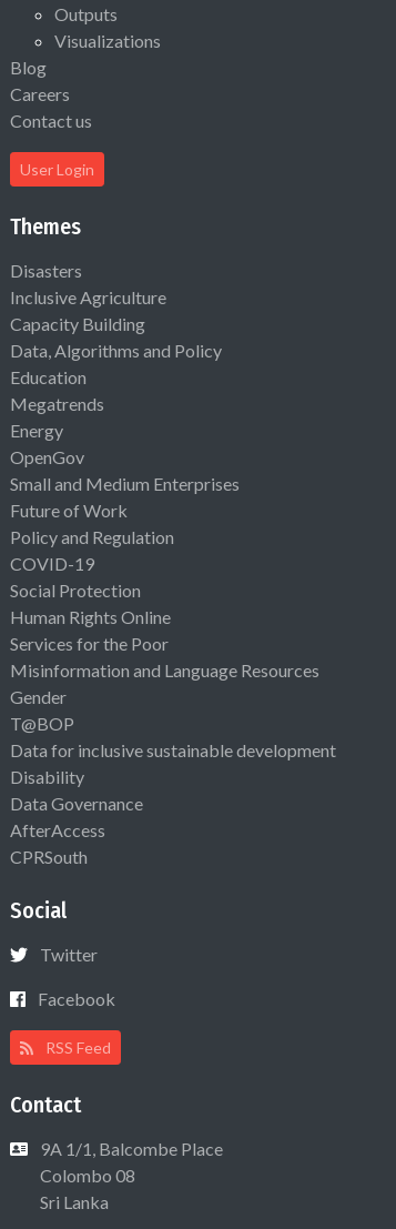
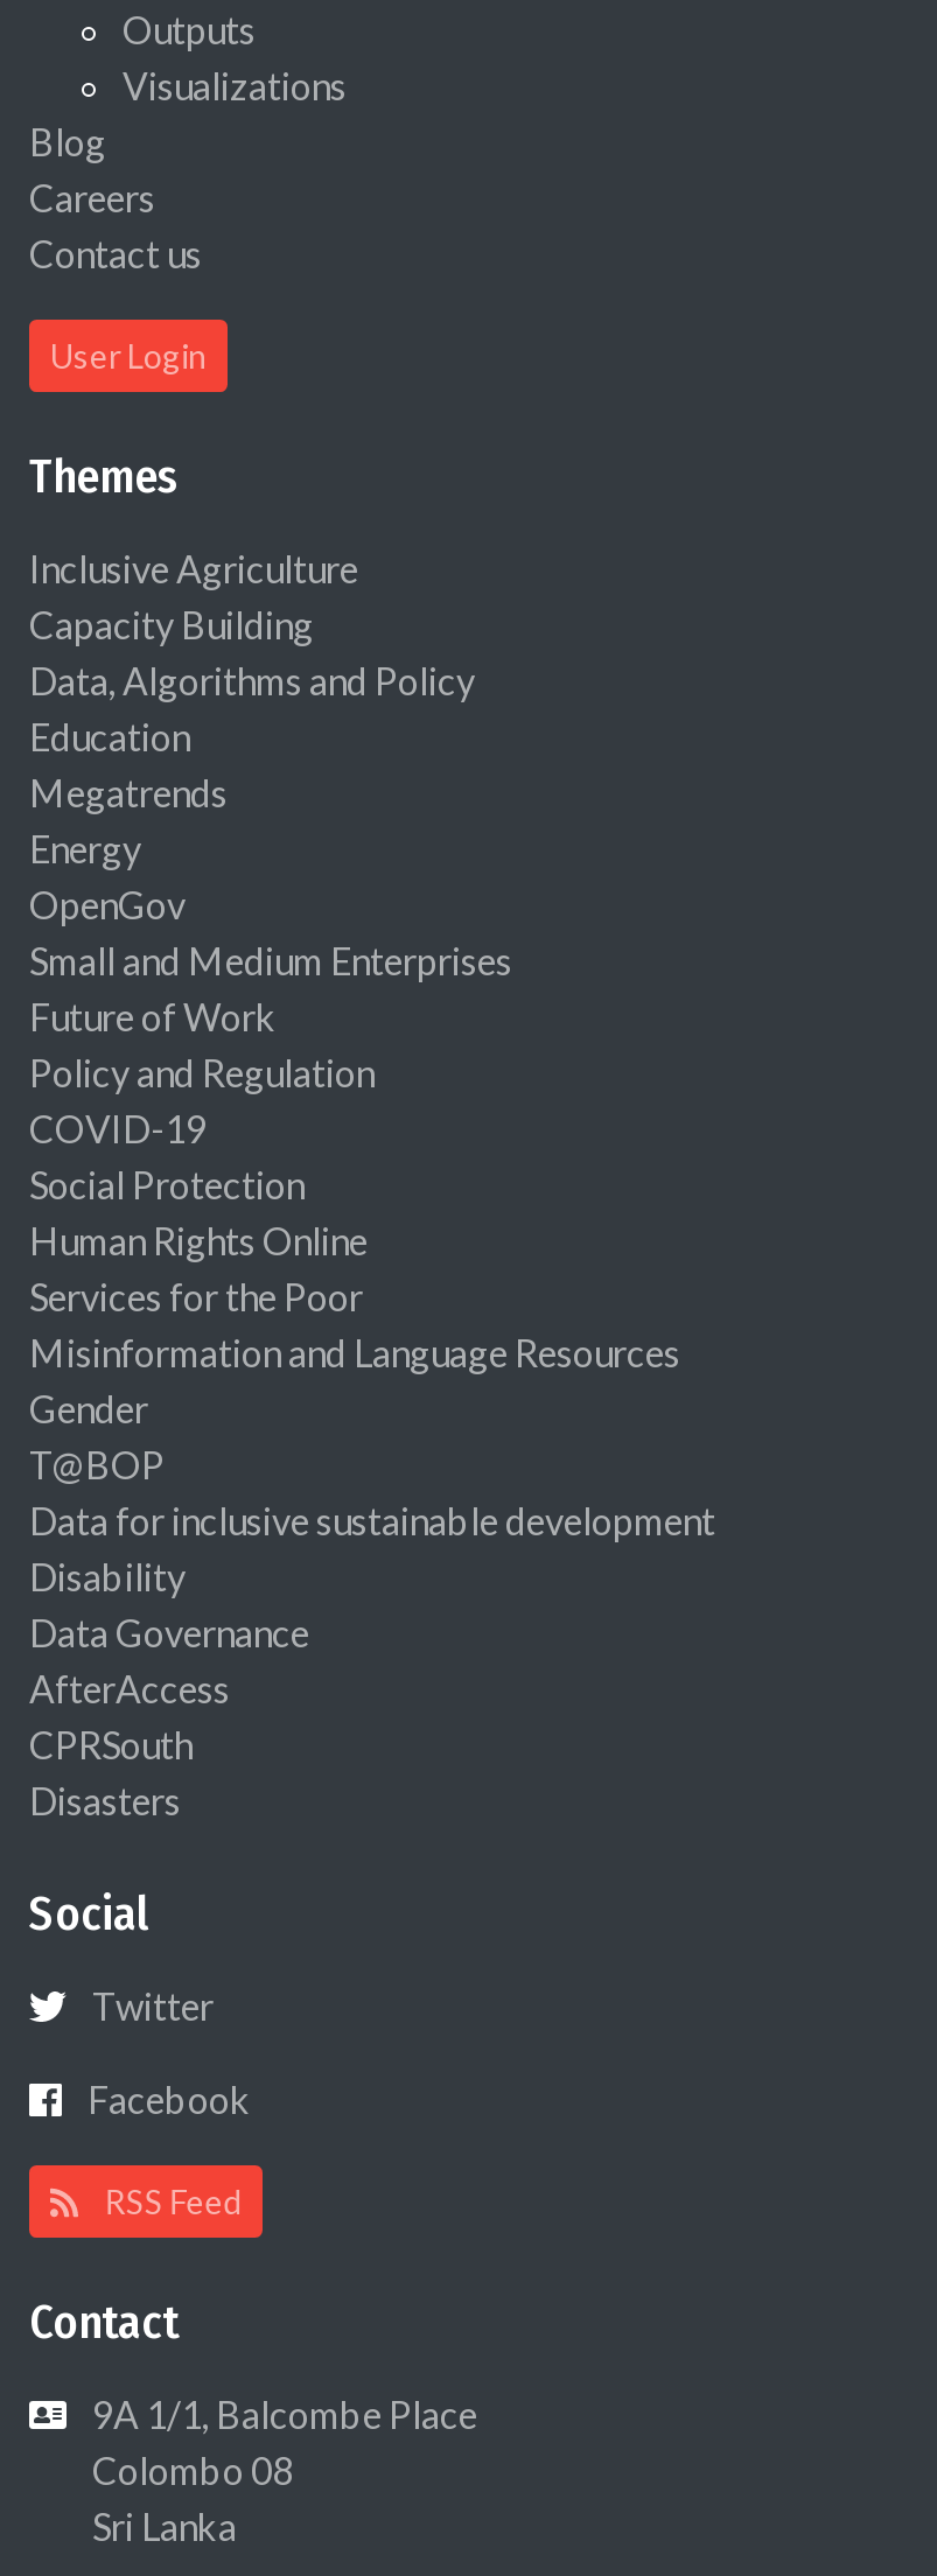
moved down: Disasters

moved up: Inclusive Agriculture | Capacity Building | Data, Algorithms and Policy | ... | AfterAccess | CPRSouth
